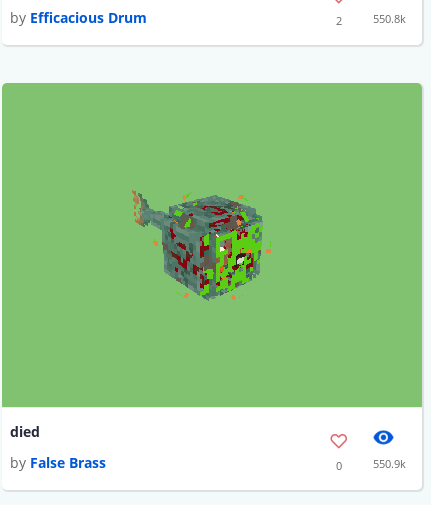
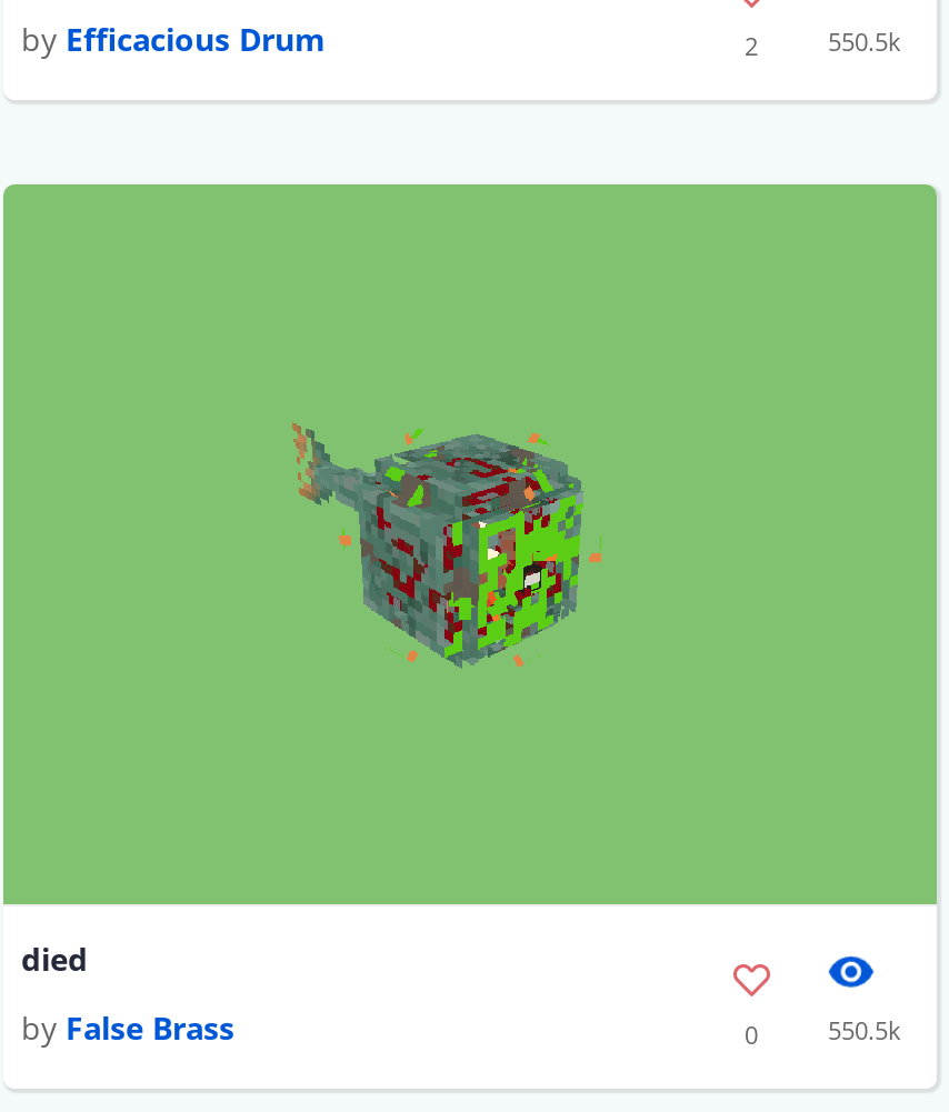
- 550.8k
+ 550.5k

- 550.9k
+ 550.5k
